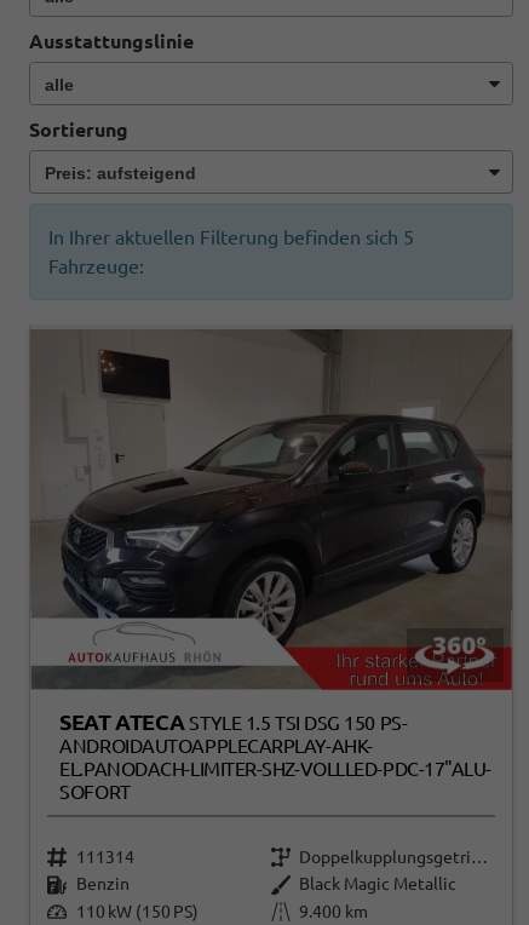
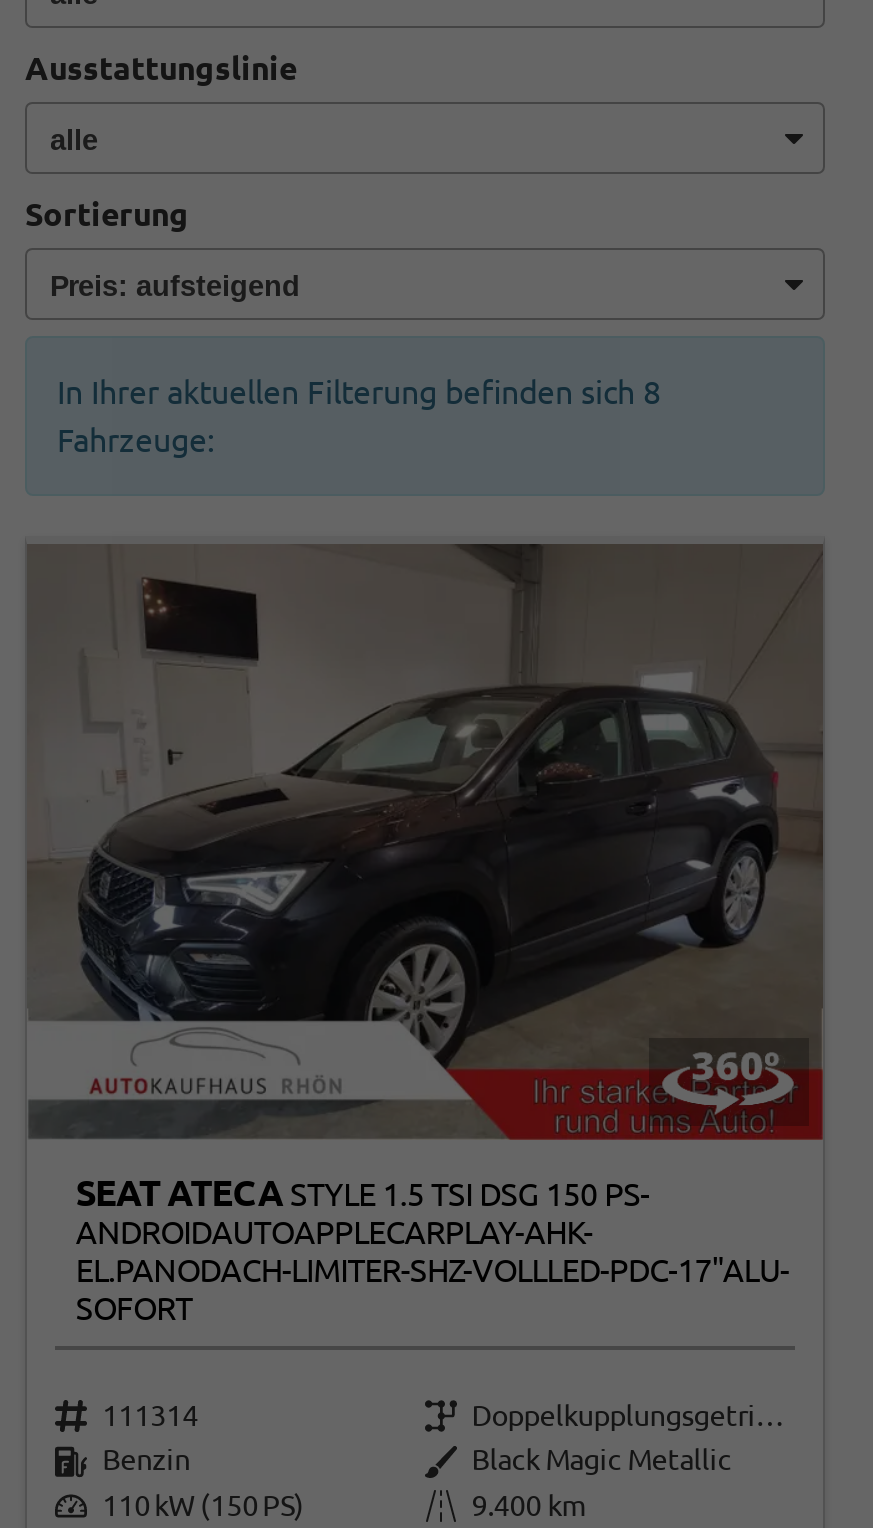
- In Ihrer aktuellen Filterung befinden sich 5
+ In Ihrer aktuellen Filterung befinden sich 8
